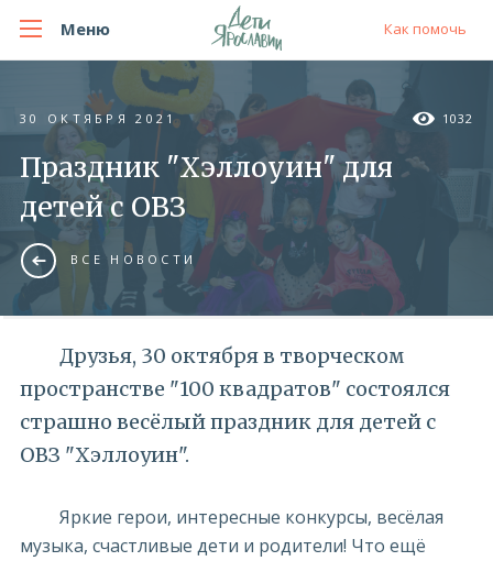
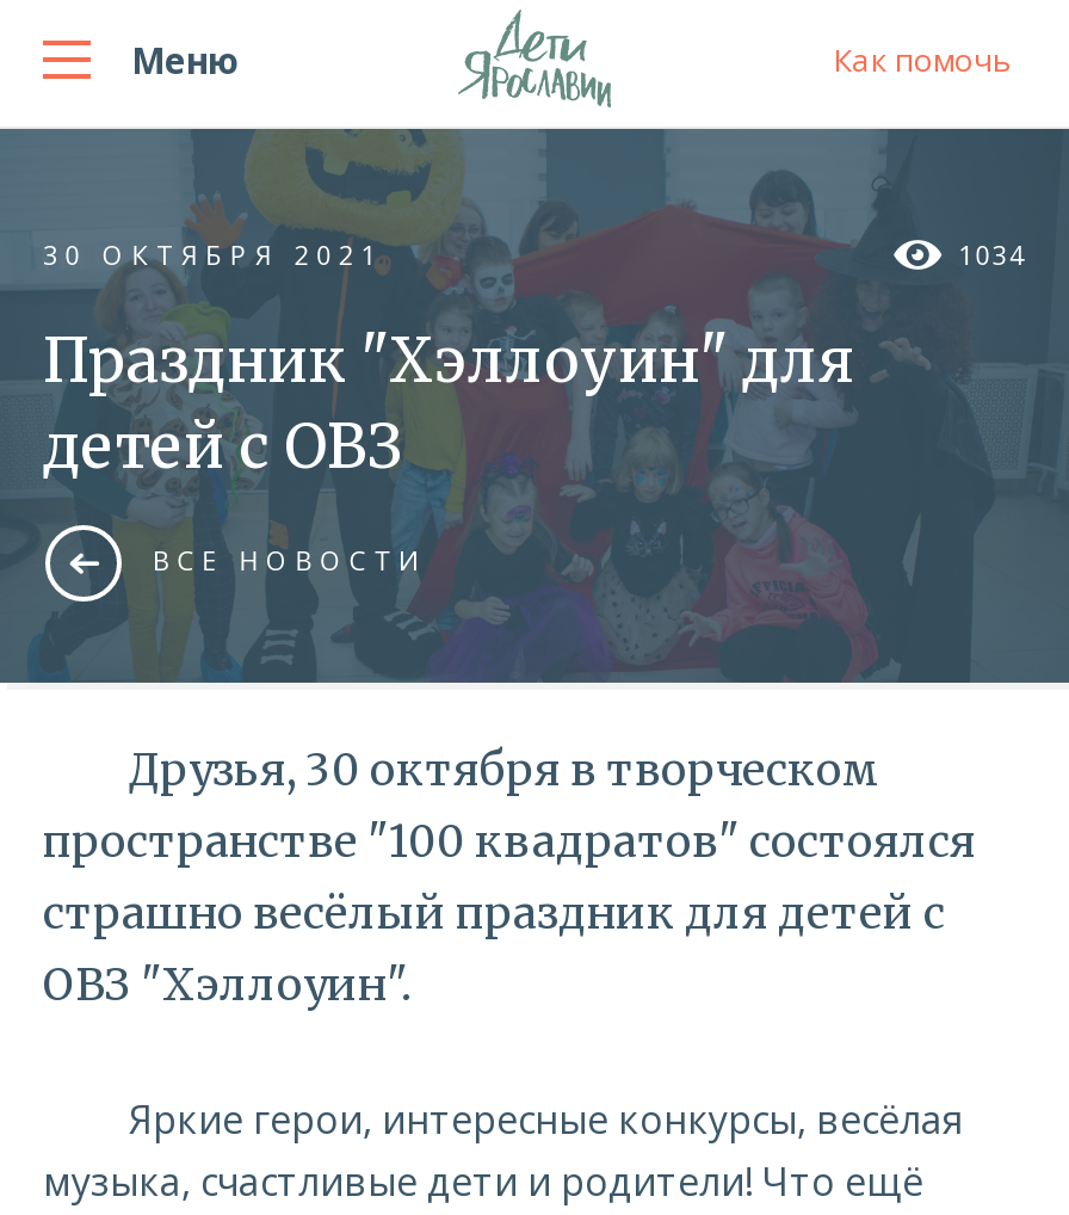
- 1032
+ 1034
